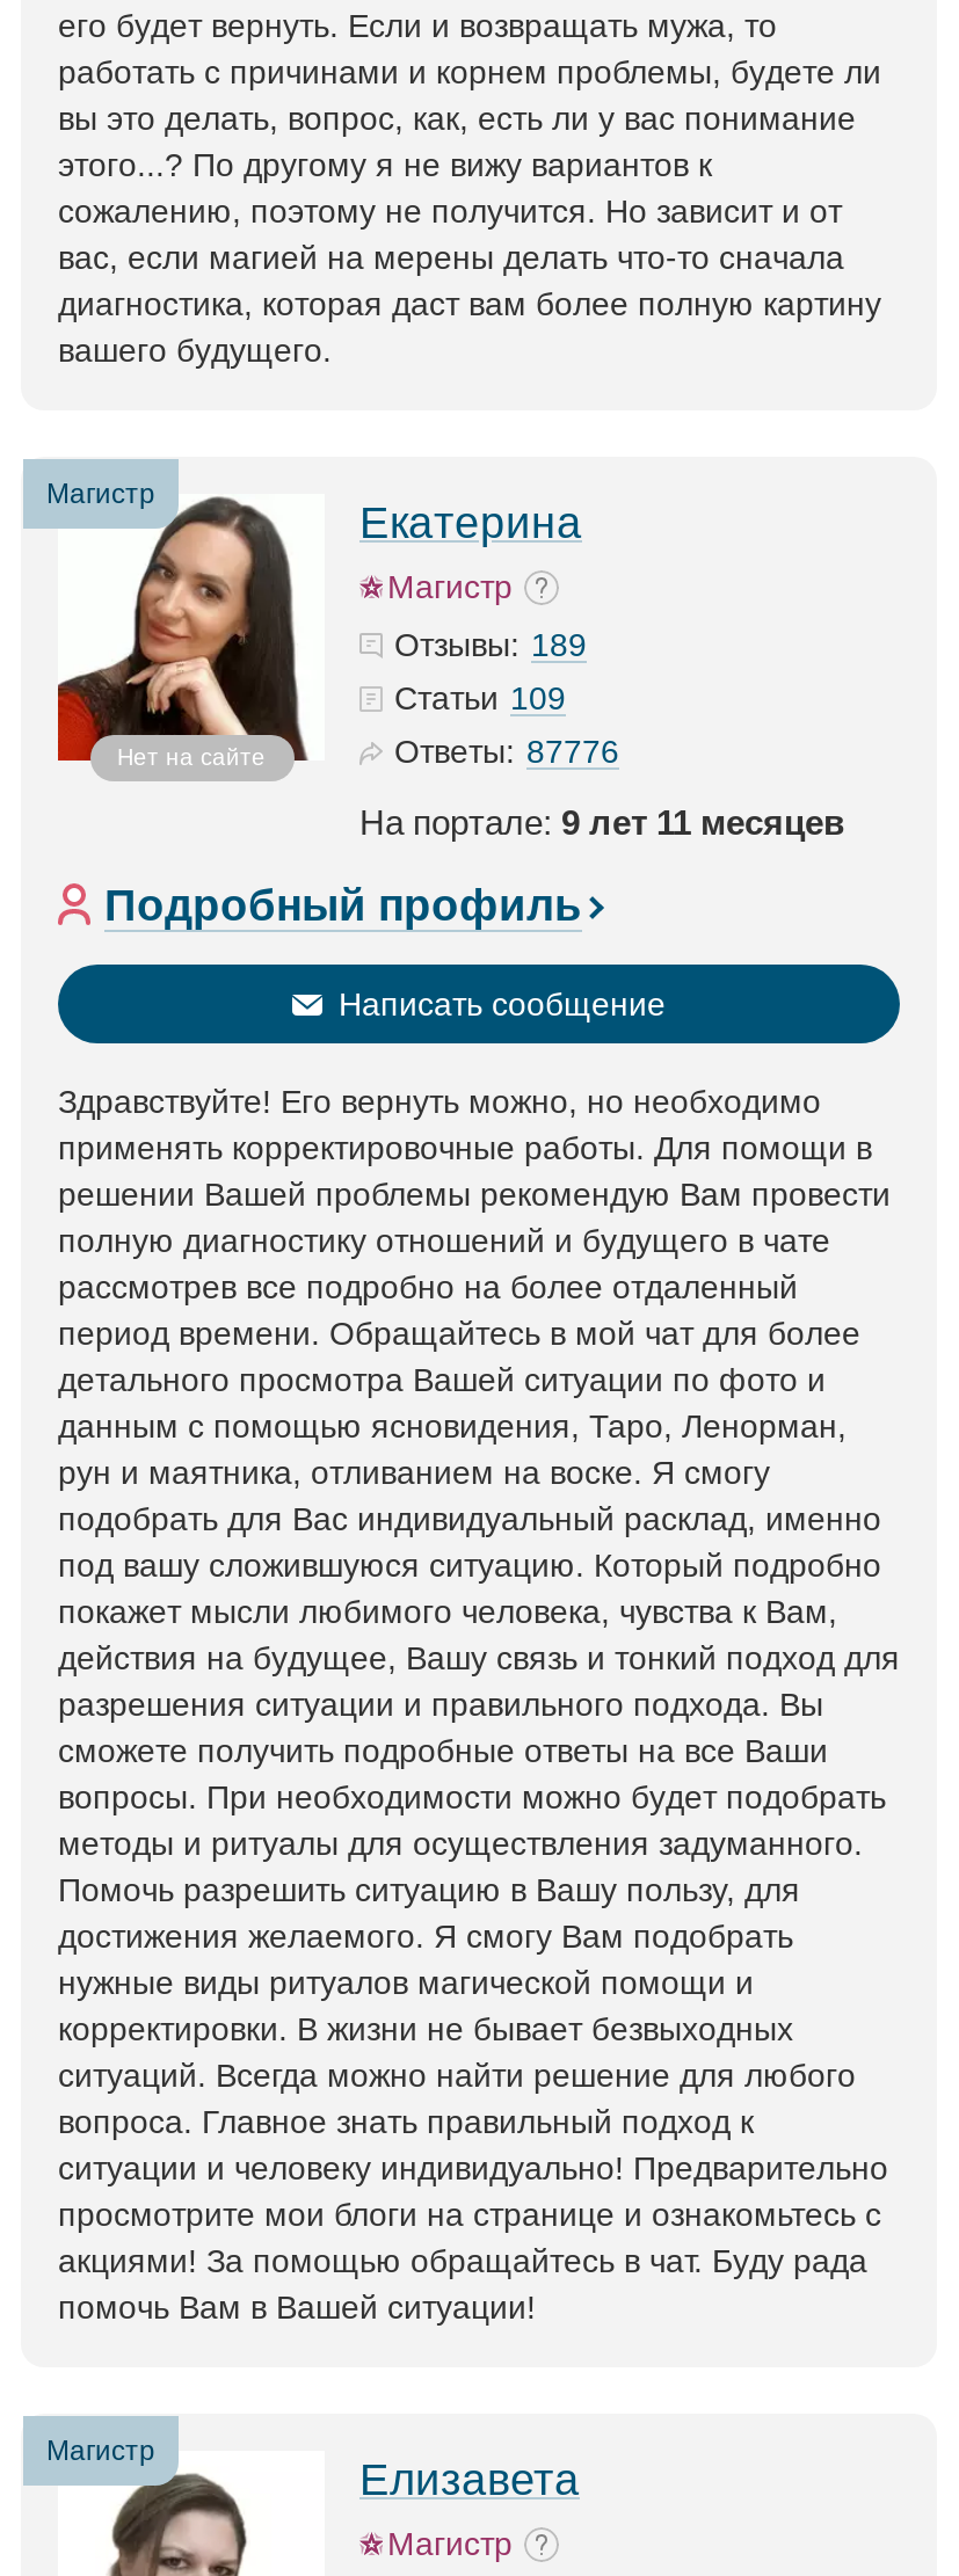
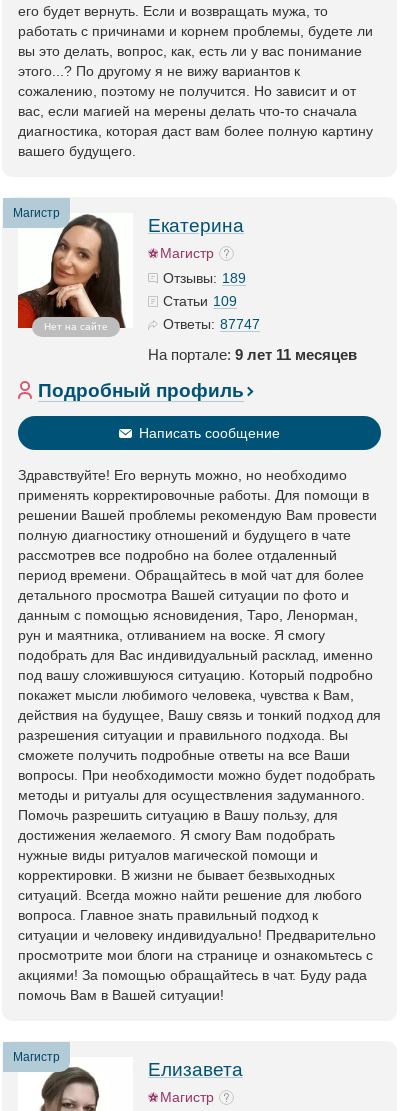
- Ответы: 87776
+ Ответы: 87747
